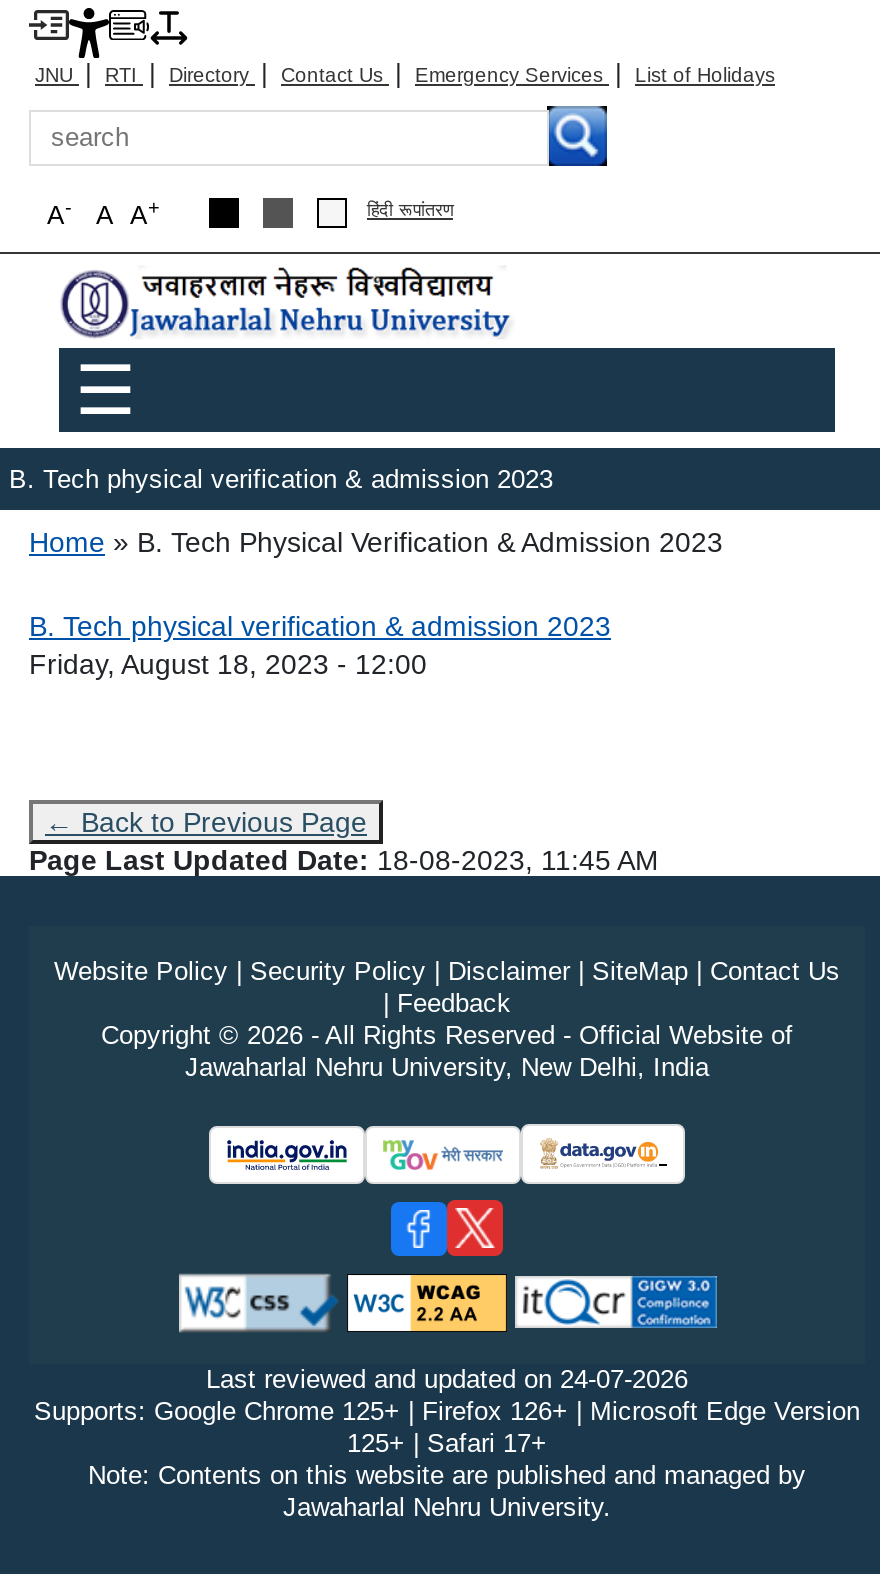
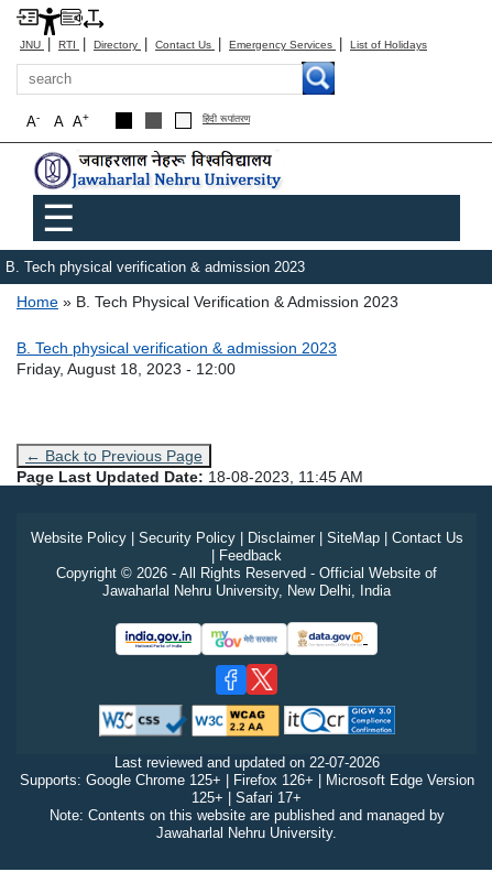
- Last reviewed and updated on 24-07-2026
+ Last reviewed and updated on 22-07-2026
